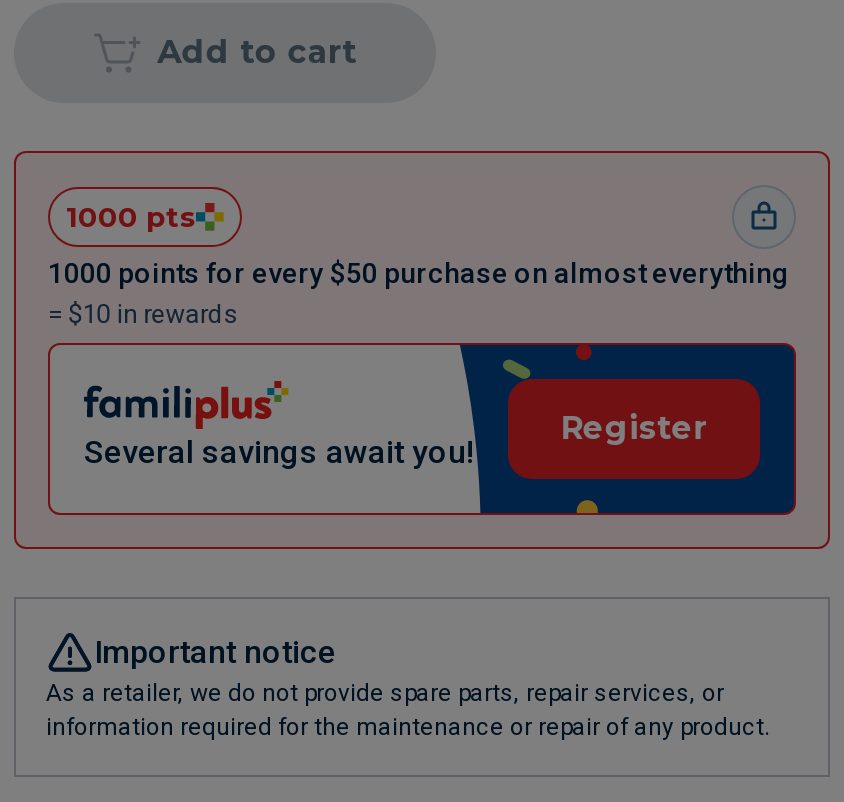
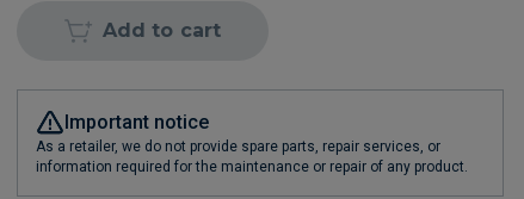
- [image]
- 1000 pts
- 1000 points for every $50 purchase on almost everything
- = $10 in rewards

- Register

- Several savings await you!
